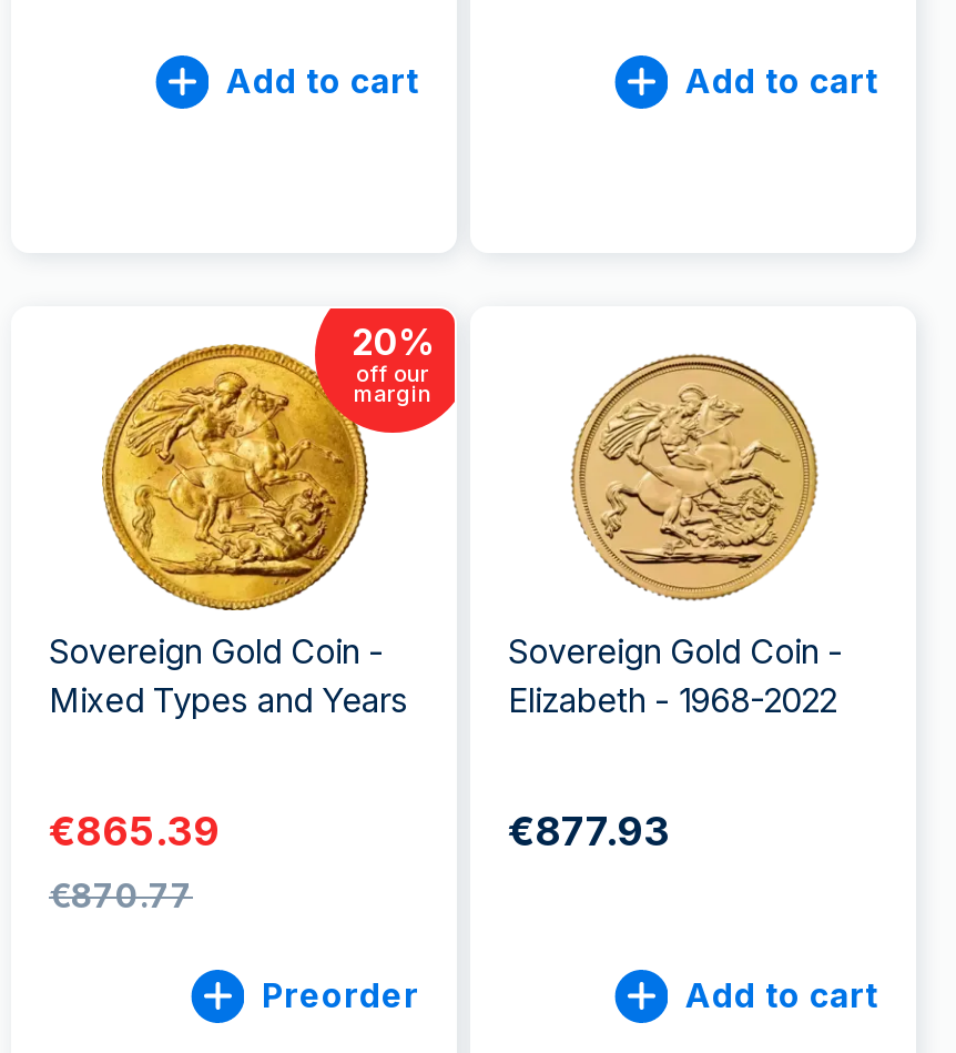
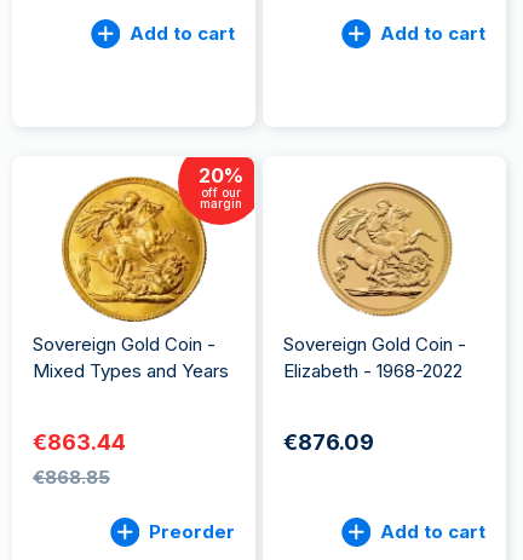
- €865.39
+ €863.44

- €877.93
+ €876.09

- €870.77
+ €868.85
